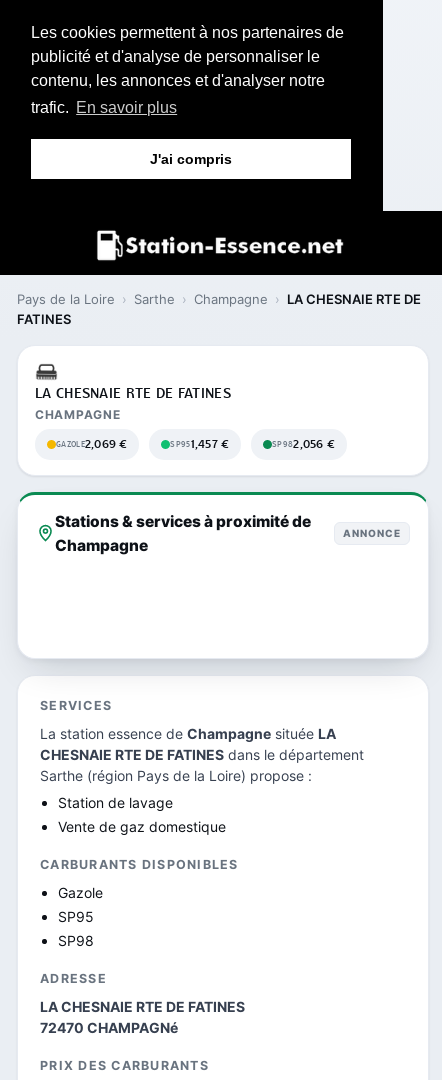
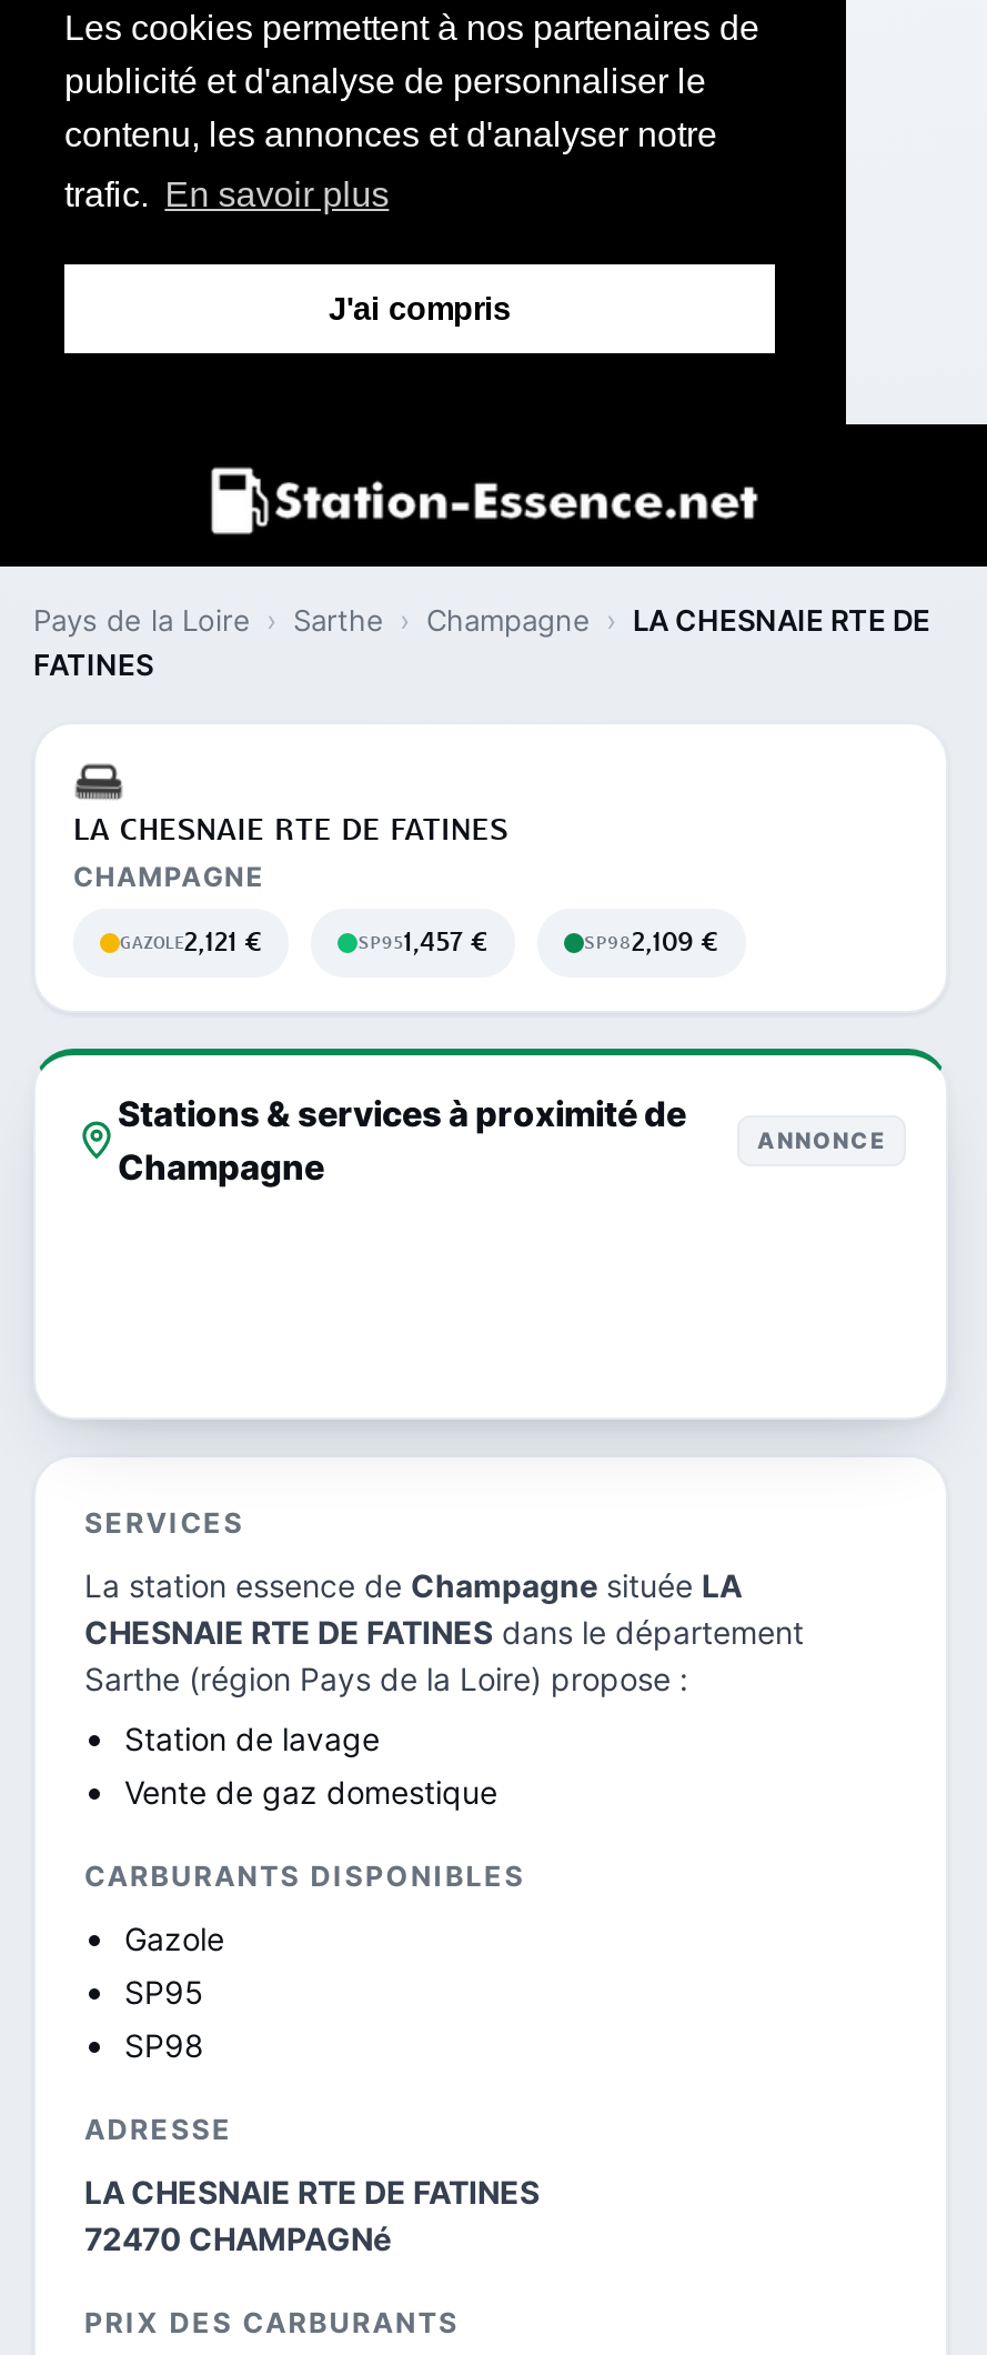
- GAZOLE2,069 €
+ GAZOLE2,121 €

- SP982,056 €
+ SP982,109 €
